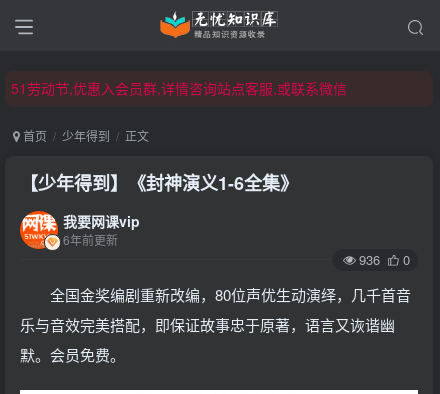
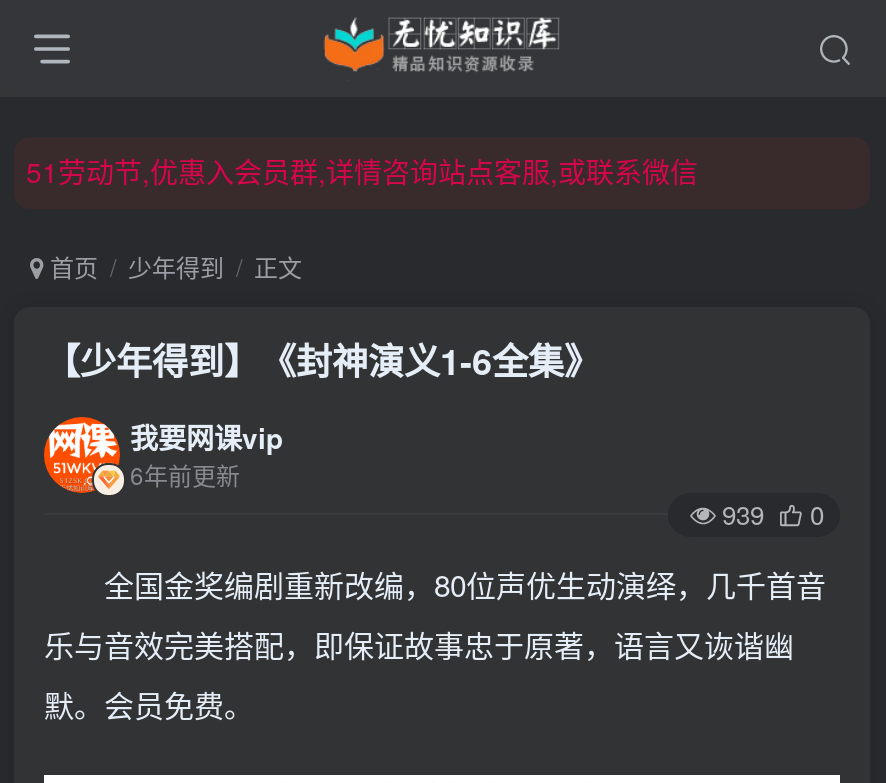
- 936 0
+ 939 0
